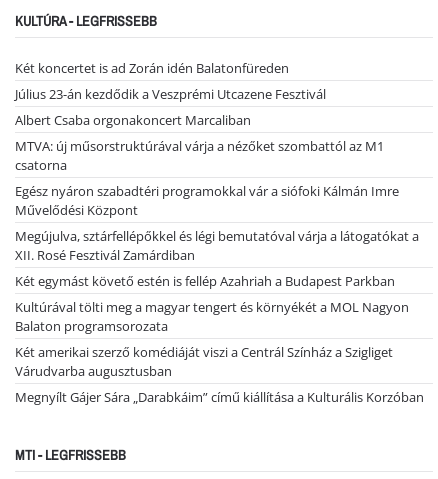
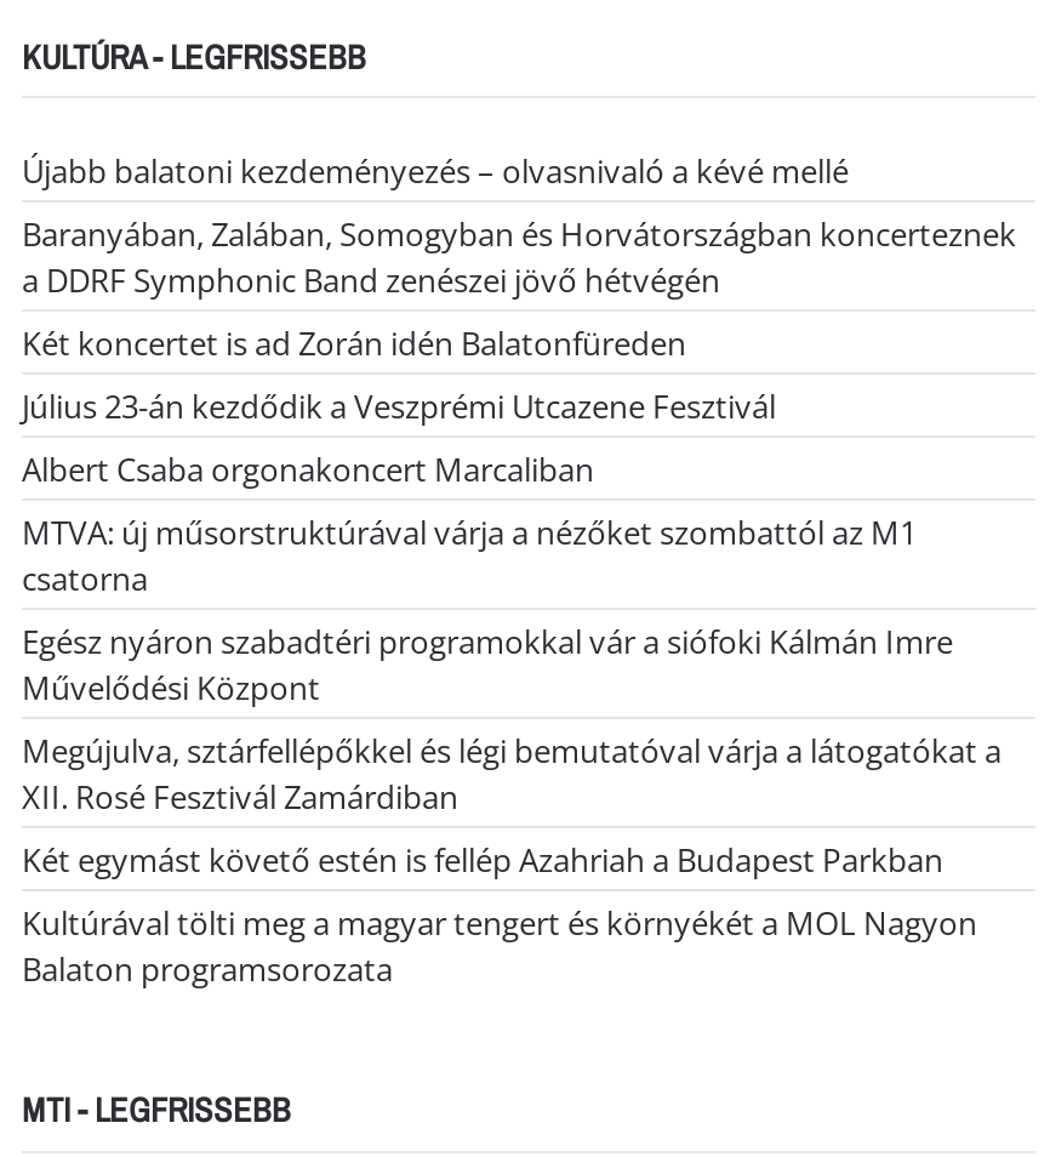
+ Újabb balatoni kezdeményezés – olvasnivaló a kévé mellé
+ Baranyában, Zalában, Somogyban és Horvátországban koncerteznek
+ a DDRF Symphonic Band zenészei jövő hétvégén

moved down: Két koncertet is ad Zorán idén Balatonfüreden | Július 23-án kezdődik a Veszprémi Utcazene Fesztivál | Albert Csaba orgonakoncert Marcaliban | ... | Kultúrával tölti meg a magyar tengert és környékét a MOL Nagyon | Balaton programsorozata

- Két amerikai szerző komédiáját viszi a Centrál Színház a Szigliget
- Várudvarba augusztusban
- Megnyílt Gájer Sára „Darabkáim” című kiállítása a Kulturális Korzóban
